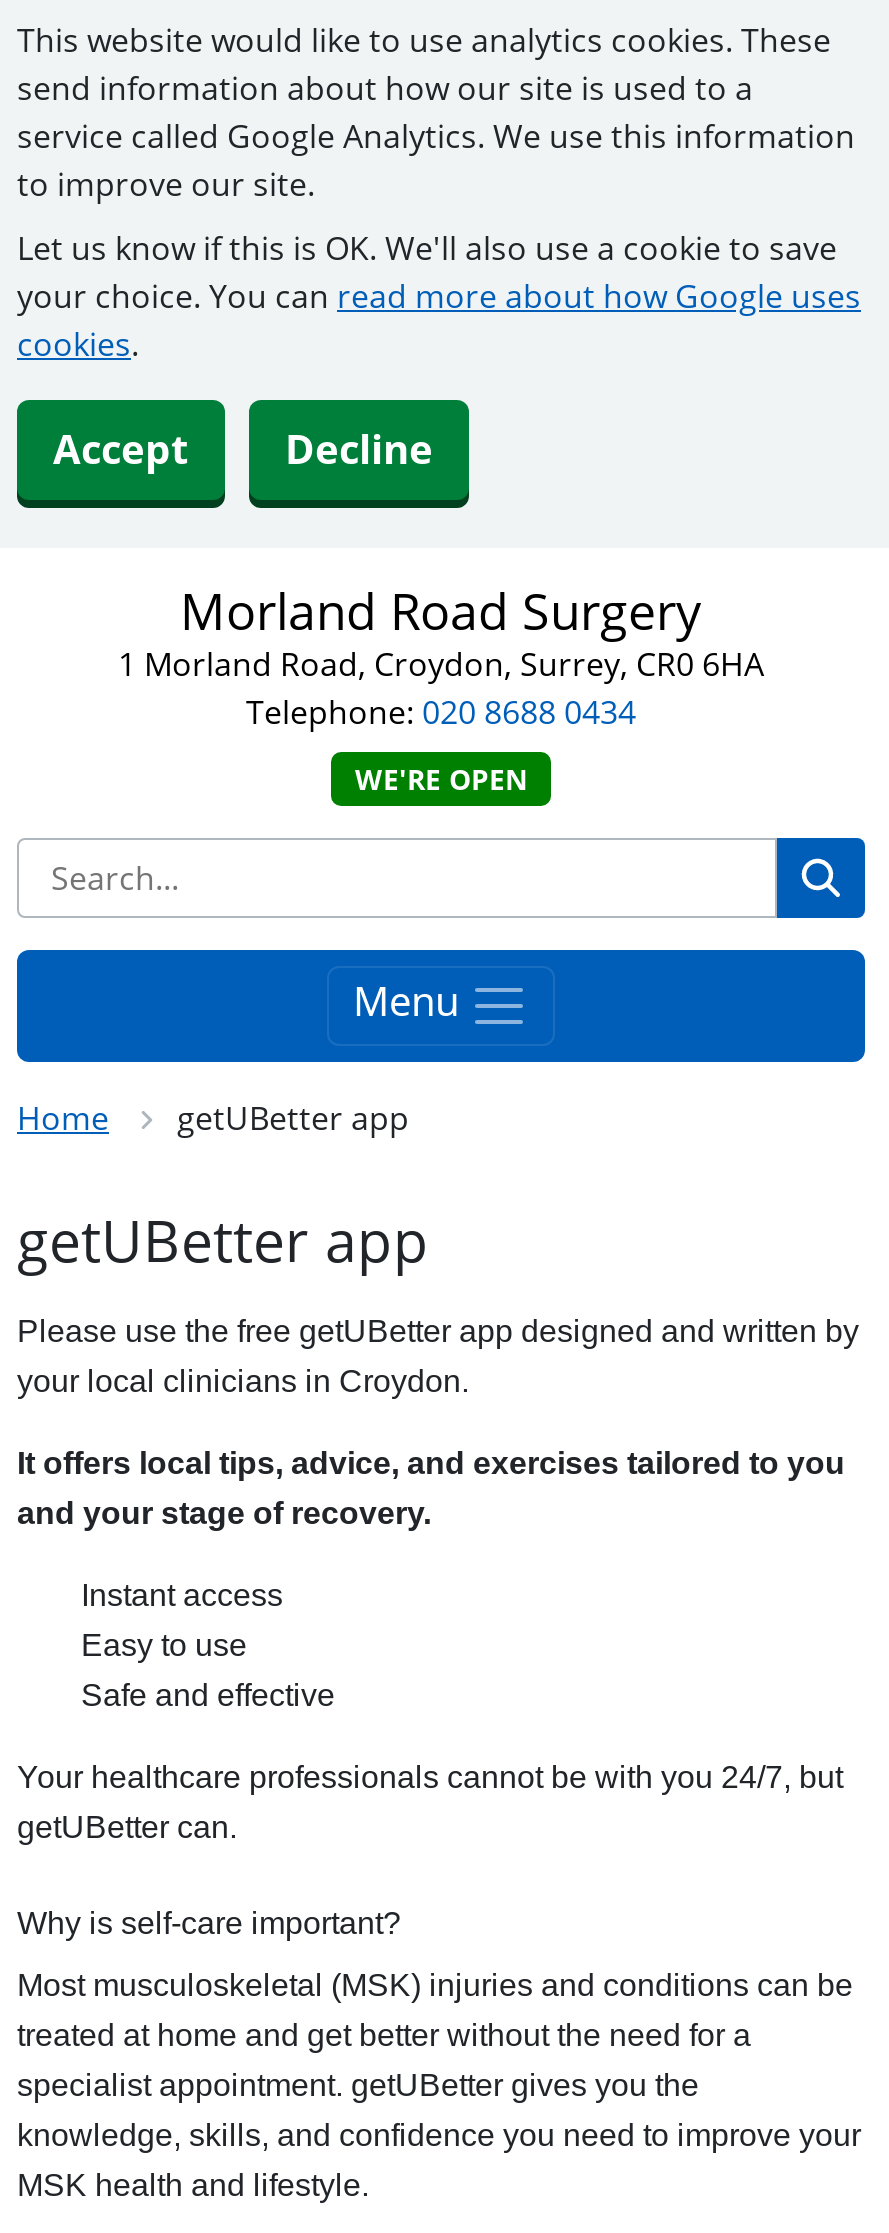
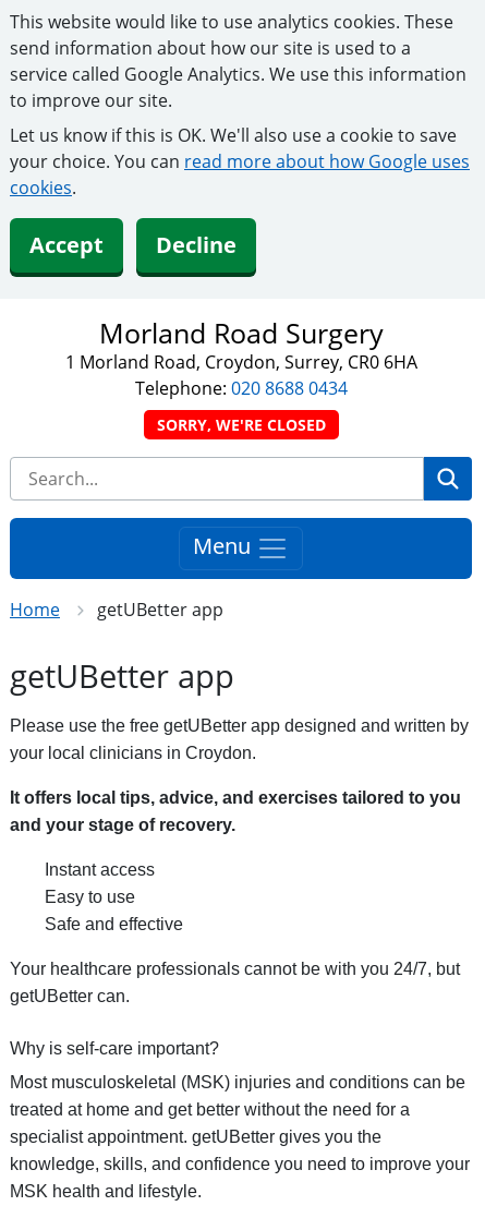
- WE'RE OPEN
+ SORRY, WE'RE CLOSED
